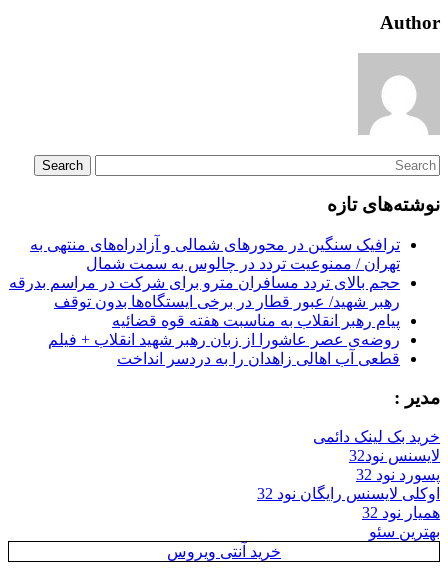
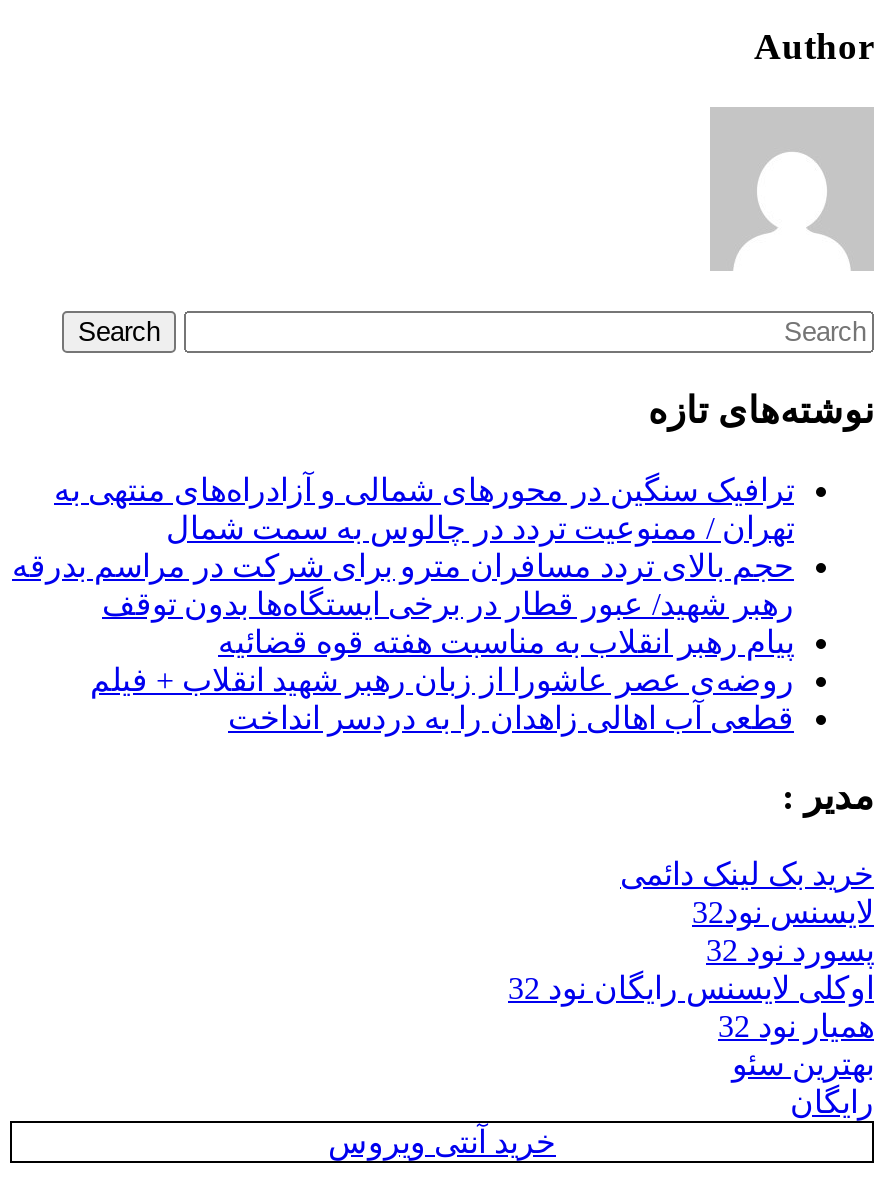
+ رایگان
